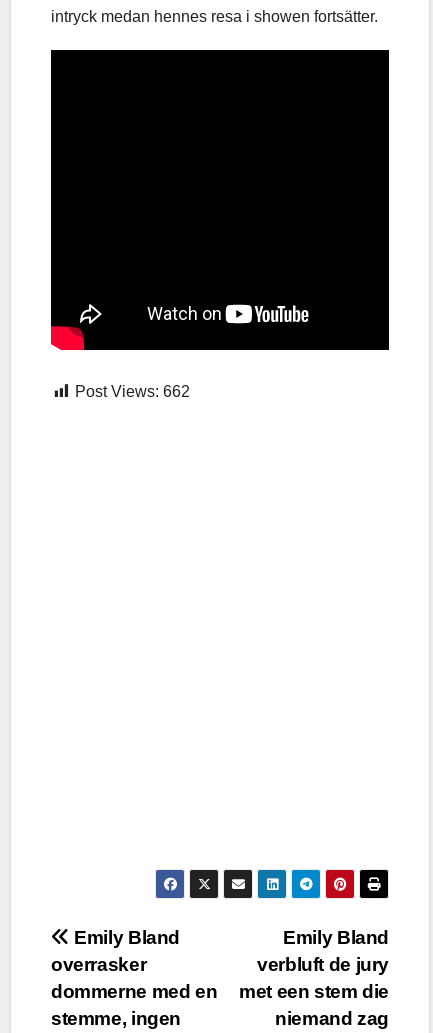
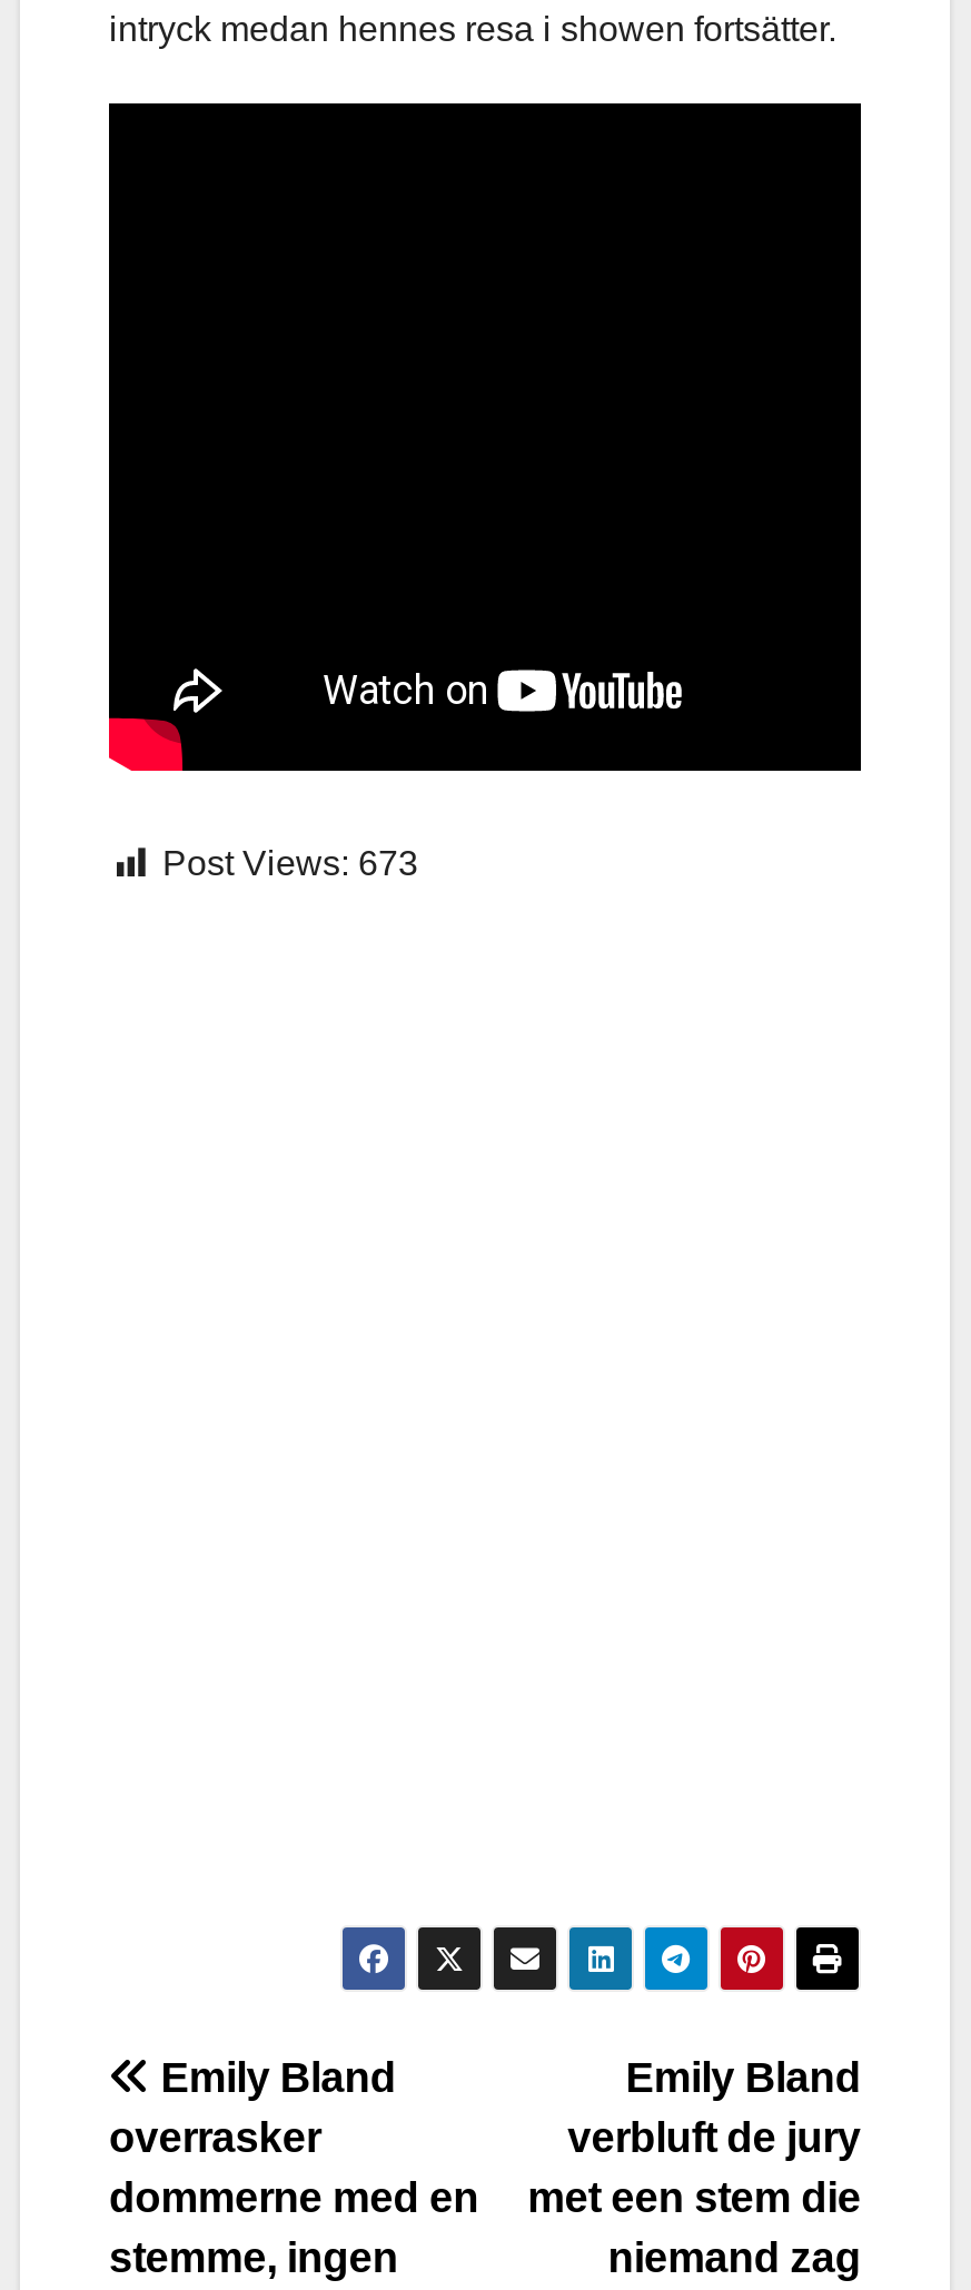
- Post Views: 662
+ Post Views: 673
